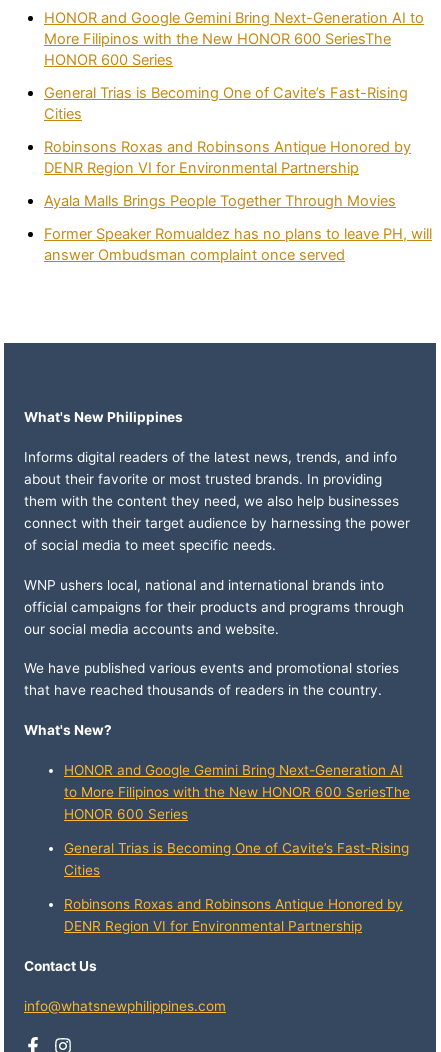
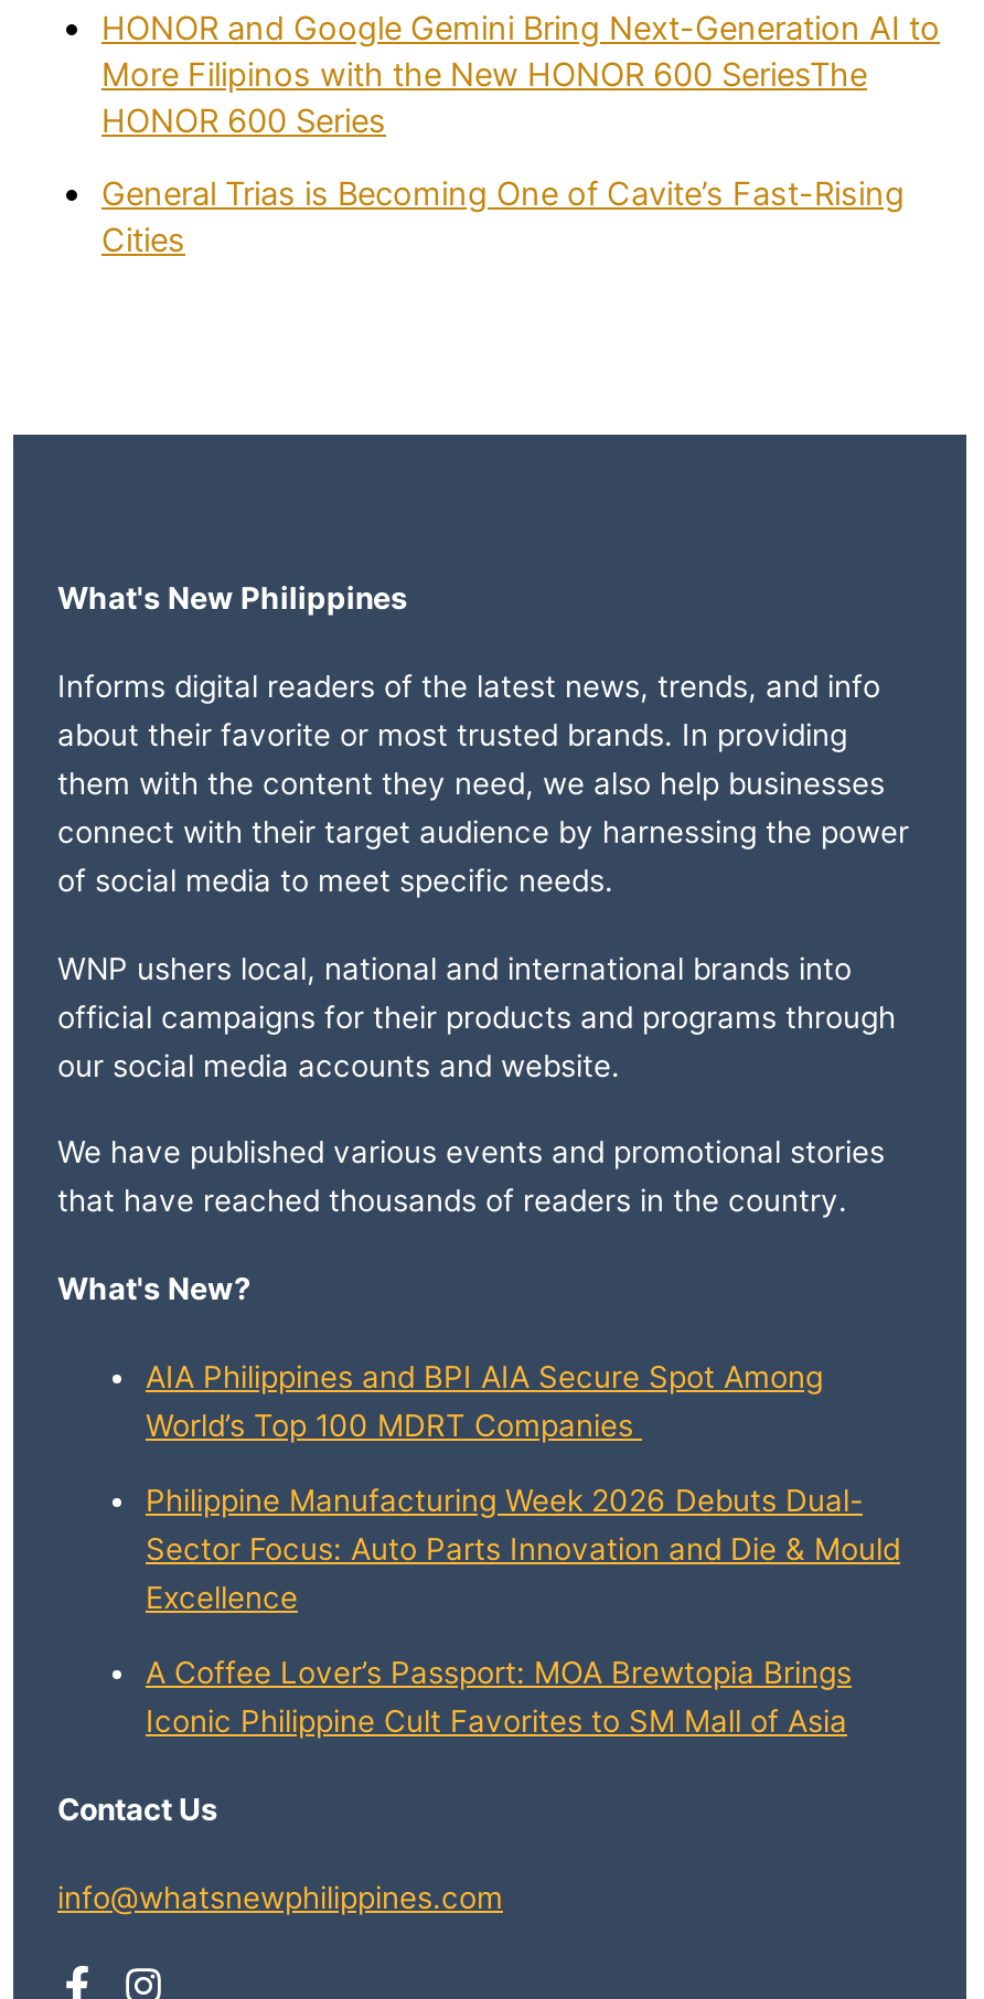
- Robinsons Roxas and Robinsons Antique Honored by
- DENR Region VI for Environmental Partnership
- Ayala Malls Brings People Together Through Movies
- Former Speaker Romualdez has no plans to leave PH, will
- answer Ombudsman complaint once served

- HONOR and Google Gemini Bring Next-Generation AI
- to More Filipinos with the New HONOR 600 SeriesThe
- HONOR 600 Series
+ AIA Philippines and BPI AIA Secure Spot Among
+ World’s Top 100 MDRT Companies

- General Trias is Becoming One of Cavite’s Fast-Rising
- Cities
+ Philippine Manufacturing Week 2026 Debuts Dual-
+ Sector Focus: Auto Parts Innovation and Die & Mould
+ Excellence

- Robinsons Roxas and Robinsons Antique Honored by
- DENR Region VI for Environmental Partnership
+ A Coffee Lover’s Passport: MOA Brewtopia Brings
+ Iconic Philippine Cult Favorites to SM Mall of Asia
